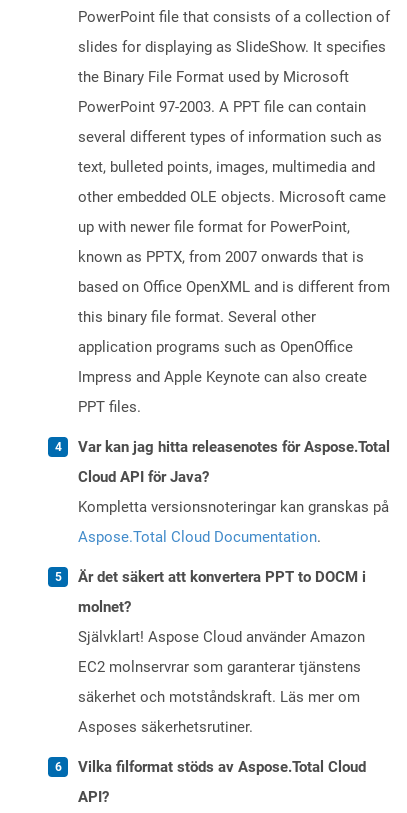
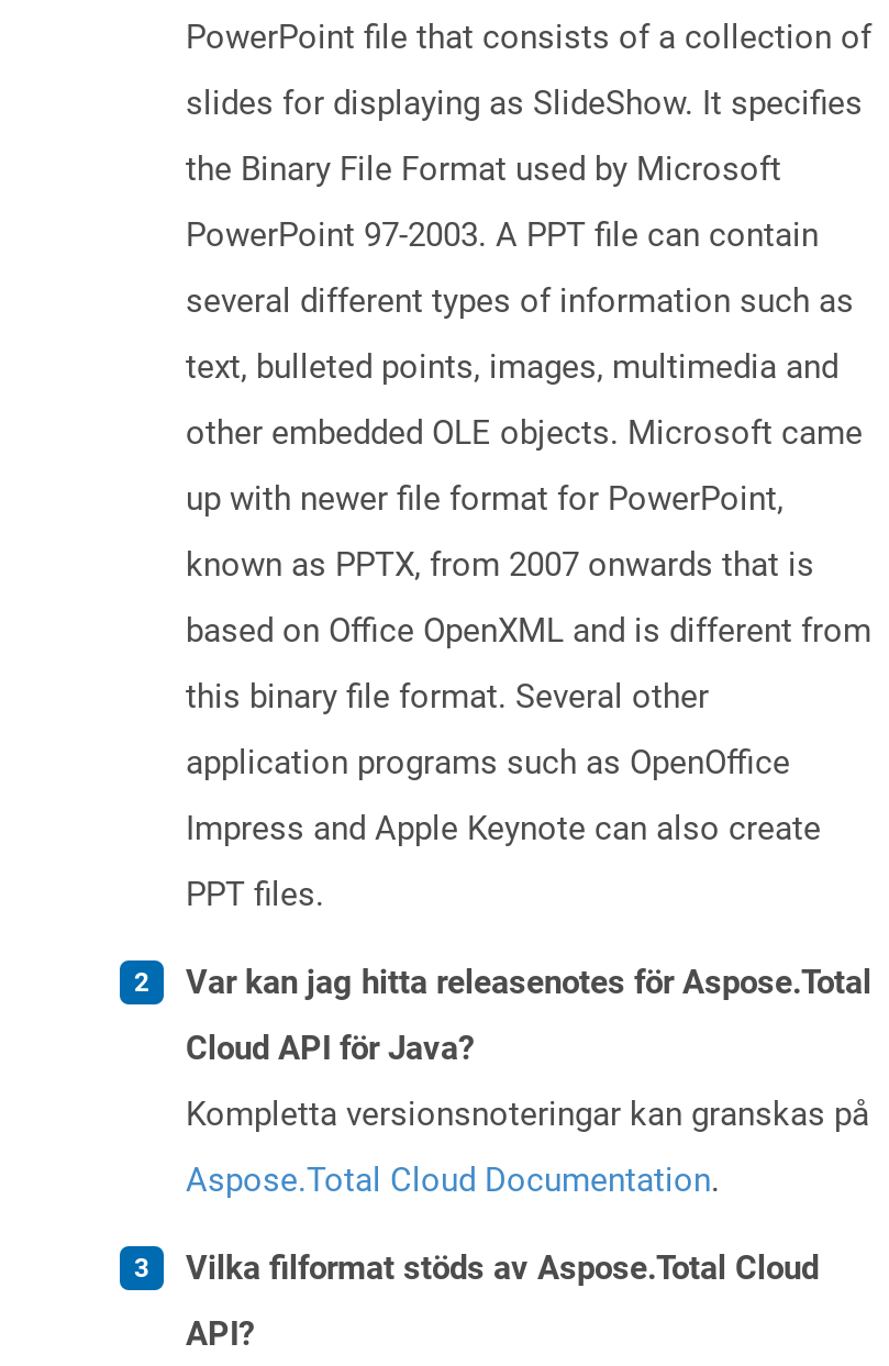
- Är det säkert att konvertera PPT to DOCM i
- molnet?
- Självklart! Aspose Cloud använder Amazon
- EC2 molnservrar som garanterar tjänstens
- säkerhet och motståndskraft. Läs mer om
- Asposes säkerhetsrutiner.
